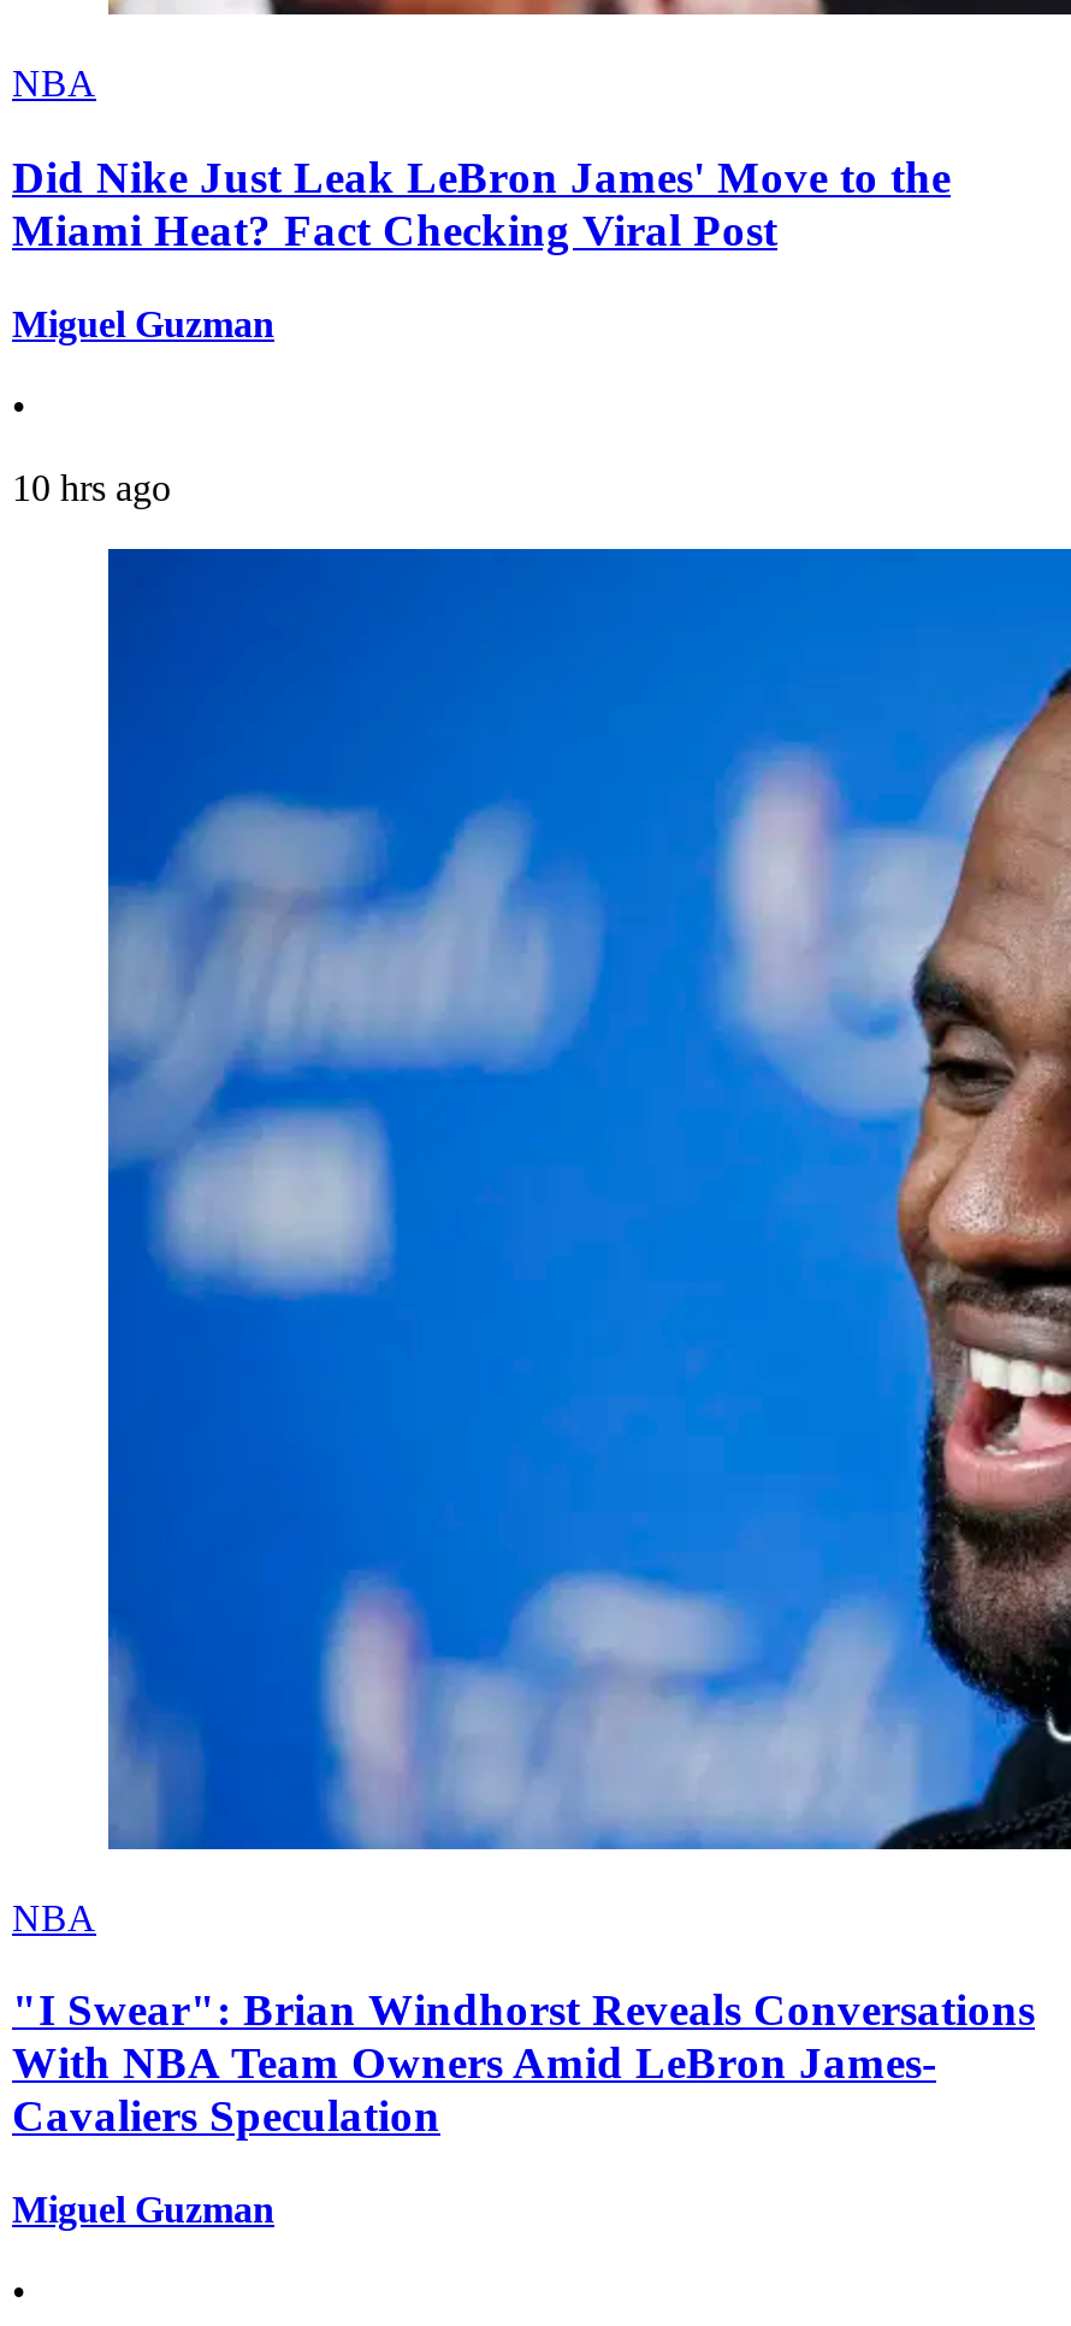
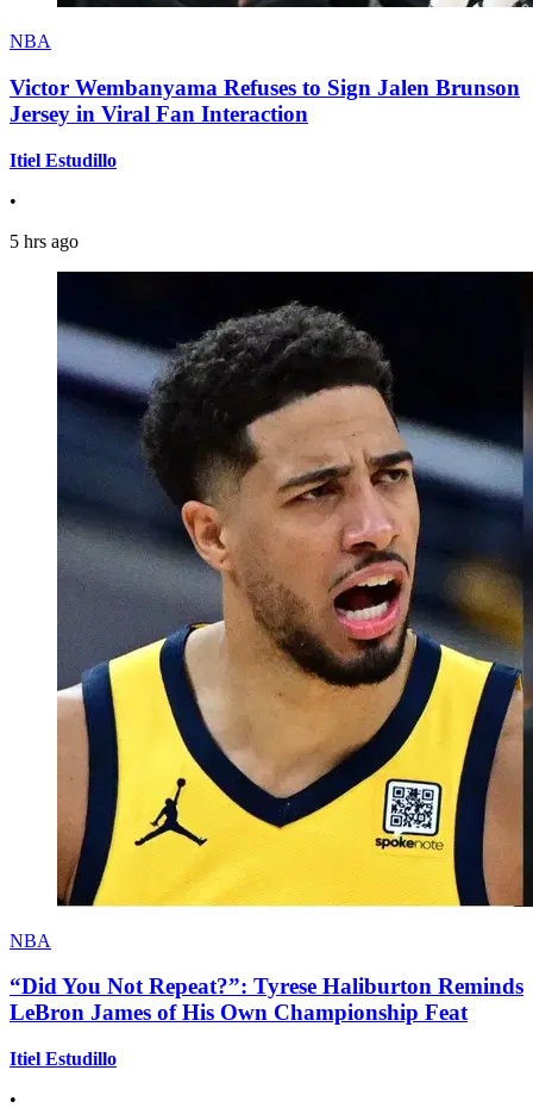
- Did Nike Just Leak LeBron James' Move to the
- Miami Heat? Fact Checking Viral Post
+ Victor Wembanyama Refuses to Sign Jalen Brunson
+ Jersey in Viral Fan Interaction

- Miguel Guzman
+ Itiel Estudillo

- 10 hrs ago
+ 5 hrs ago

- [image]
+ [image]

- "I Swear": Brian Windhorst Reveals Conversations
- With NBA Team Owners Amid LeBron James-
- Cavaliers Speculation
+ “Did You Not Repeat?”: Tyrese Haliburton Reminds
+ LeBron James of His Own Championship Feat

- Miguel Guzman
+ Itiel Estudillo
